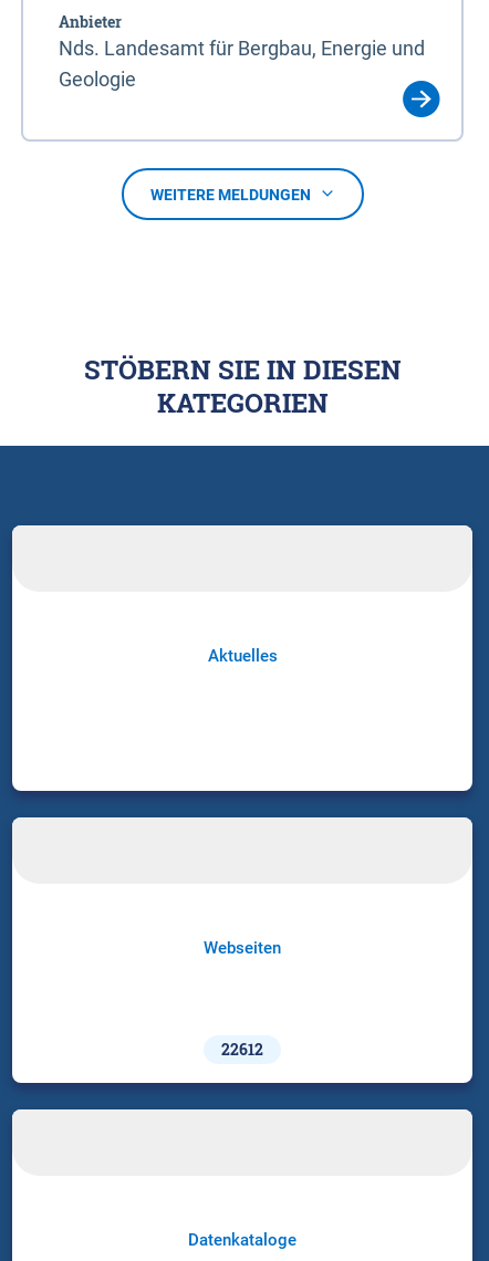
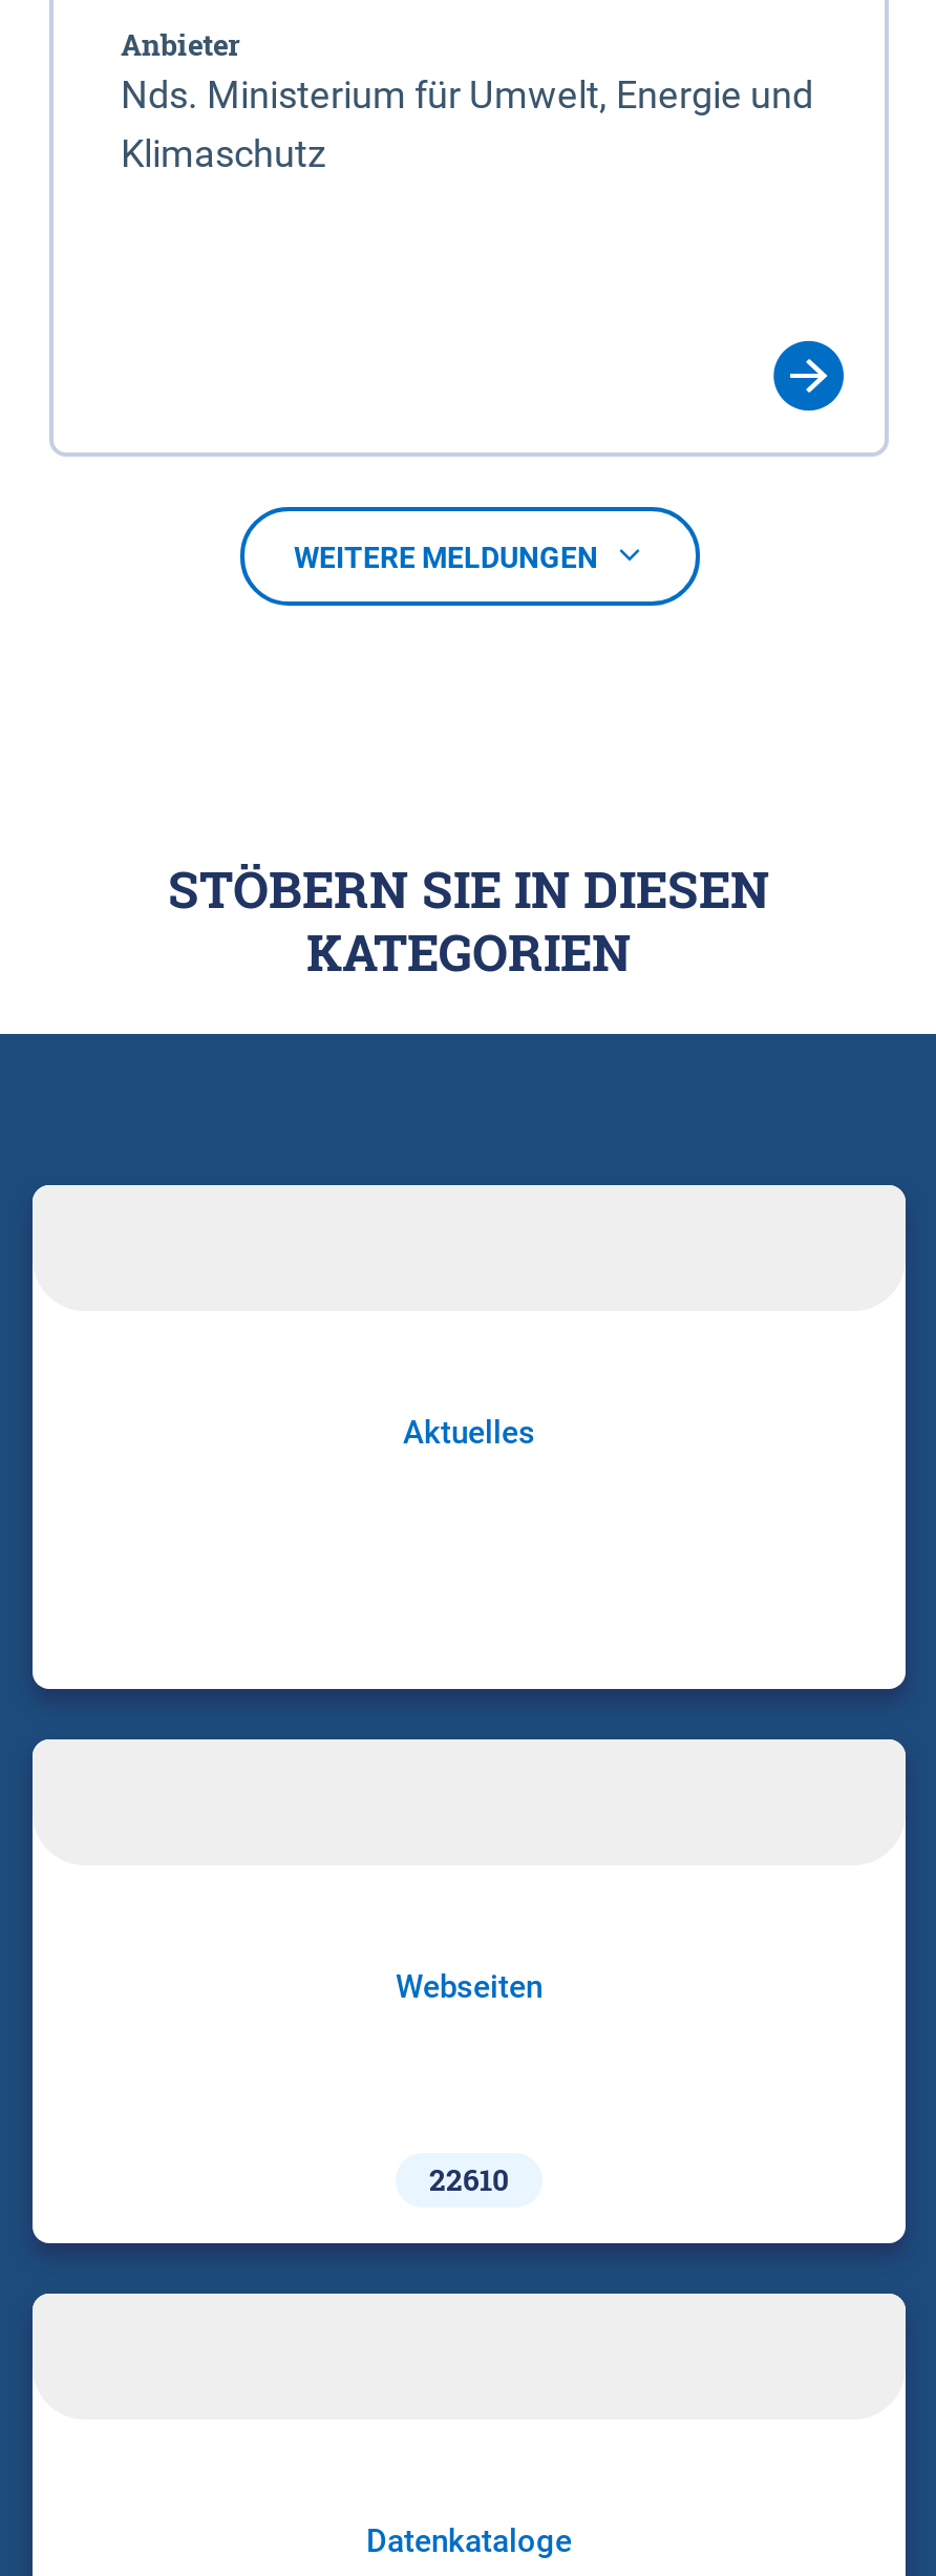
- Nds. Landesamt für Bergbau, Energie und
- Geologie
+ Nds. Ministerium für Umwelt, Energie und
+ Klimaschutz

- 22612
+ 22610
